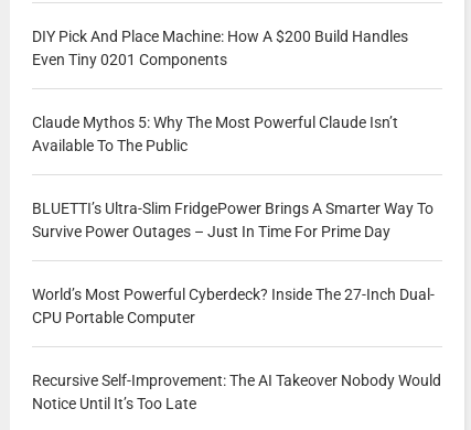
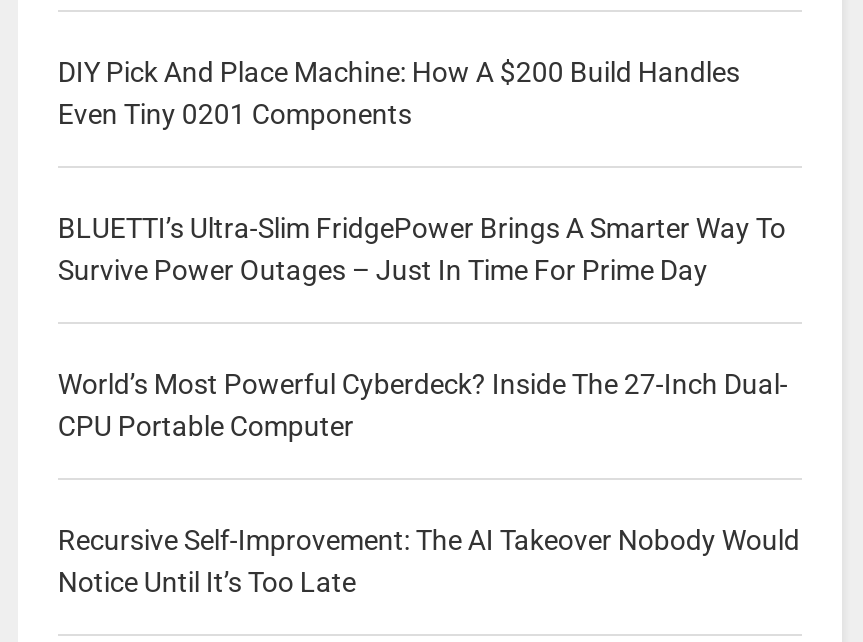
- Claude Mythos 5: Why The Most Powerful Claude Isn’t
- Available To The Public
